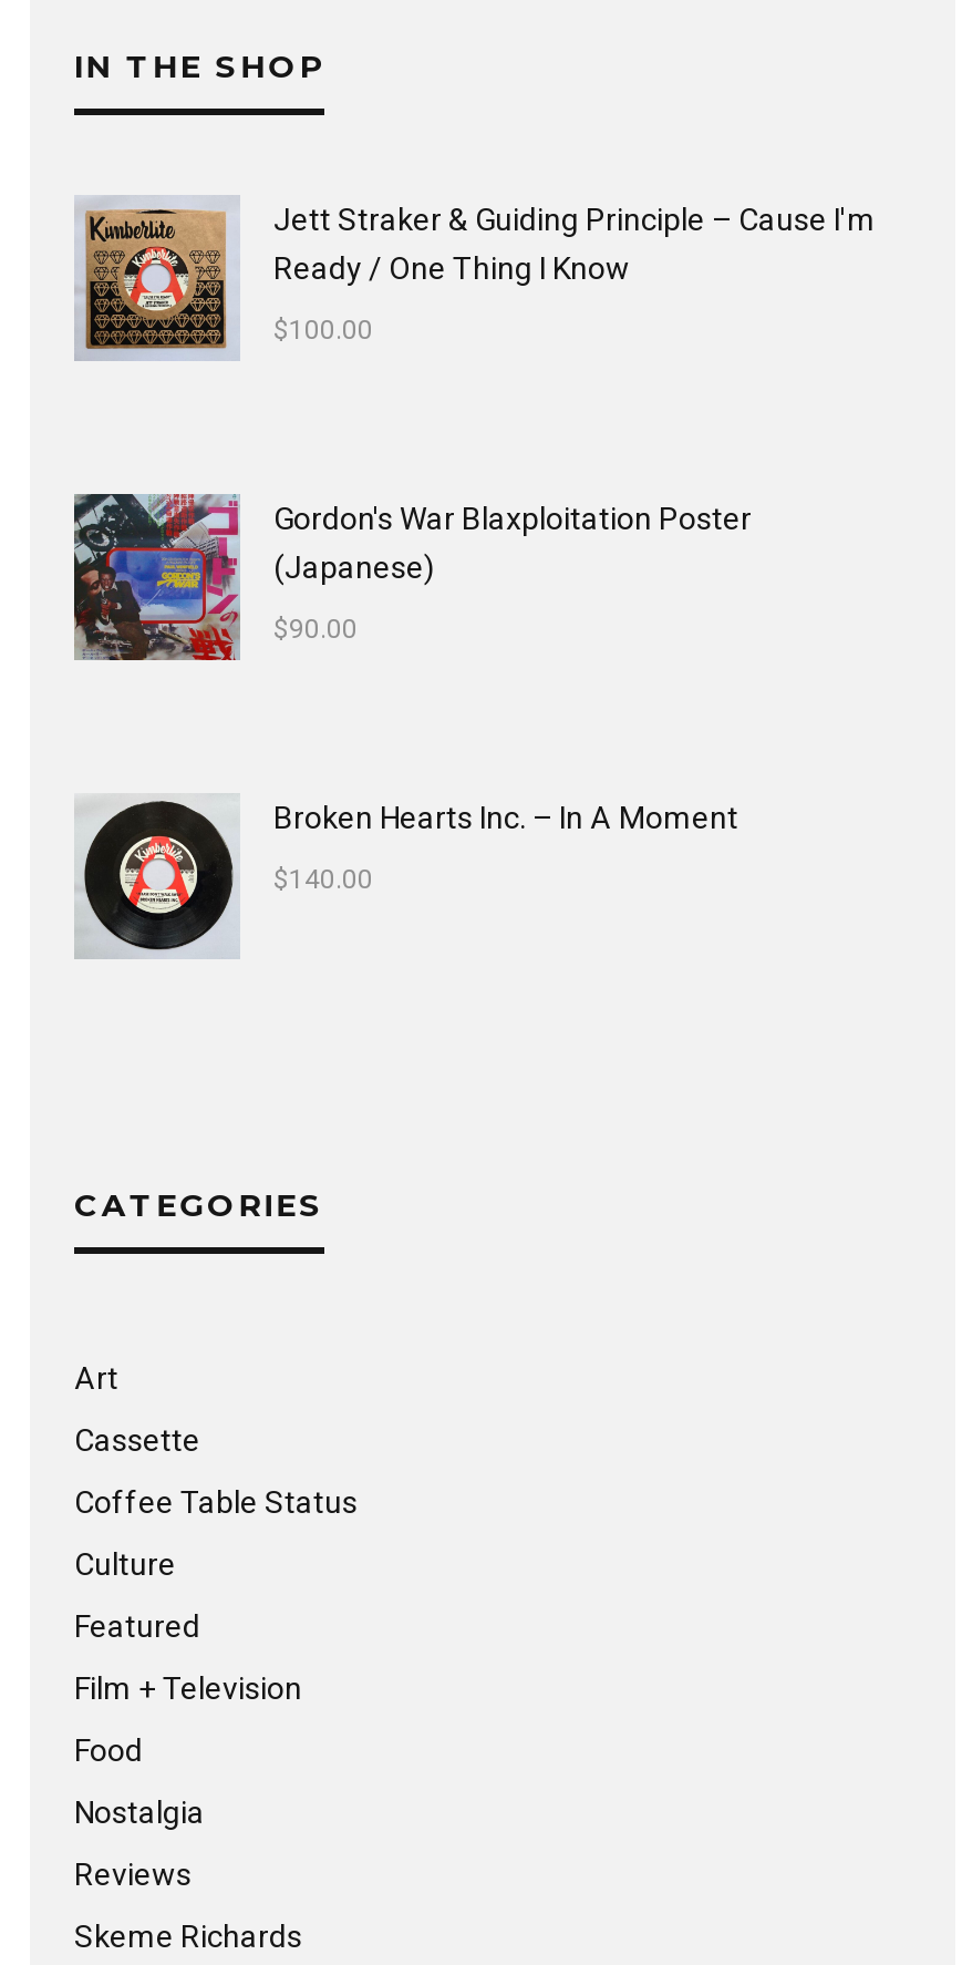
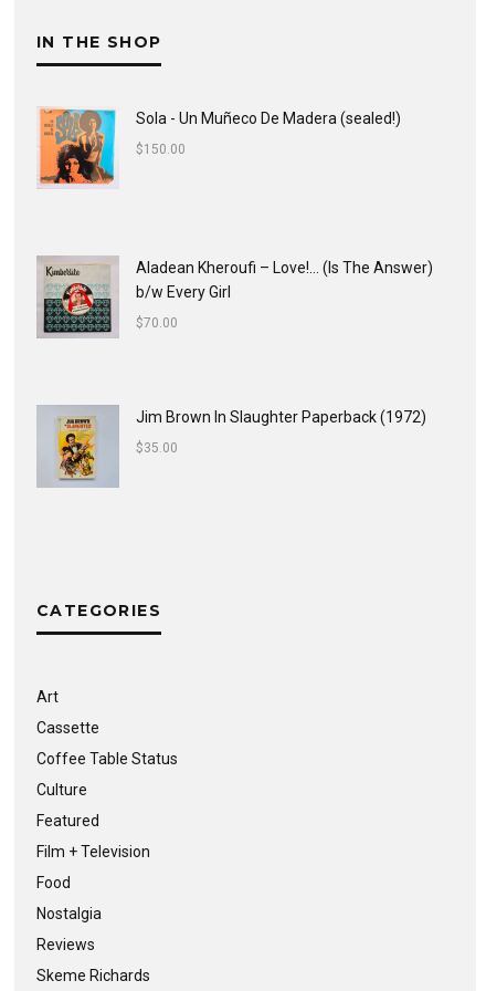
- [image]
- Jett Straker & Guiding Principle – Cause I'm
- Ready / One Thing I Know
+ [image]
+ Sola - Un Muñeco De Madera (sealed!)

- $100.00
+ $150.00

- [image]
- Gordon's War Blaxploitation Poster
- (Japanese)
+ [image]
+ Aladean Kheroufi – Love!... (Is The Answer)
+ b/w Every Girl

- $90.00
+ $70.00

- [image]
- Broken Hearts Inc. – In A Moment
+ [image]
+ Jim Brown In Slaughter Paperback (1972)

- $140.00
+ $35.00
